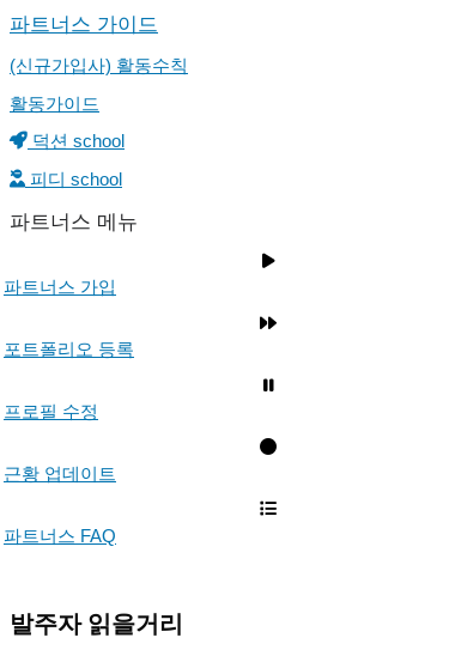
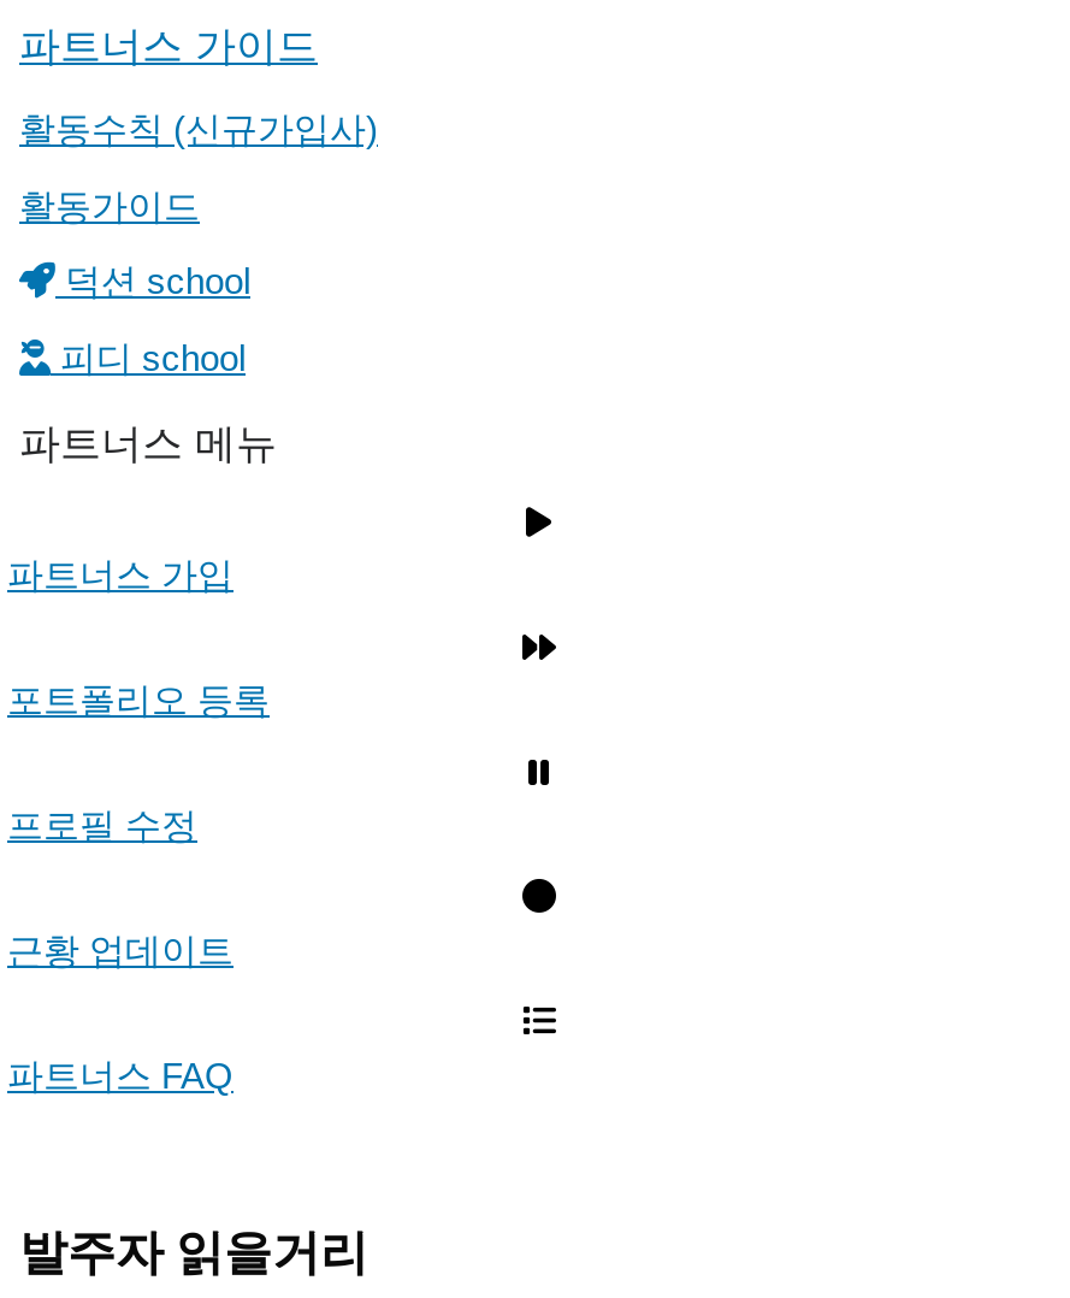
- (신규가입사) 활동수칙
+ 활동수칙 (신규가입사)
